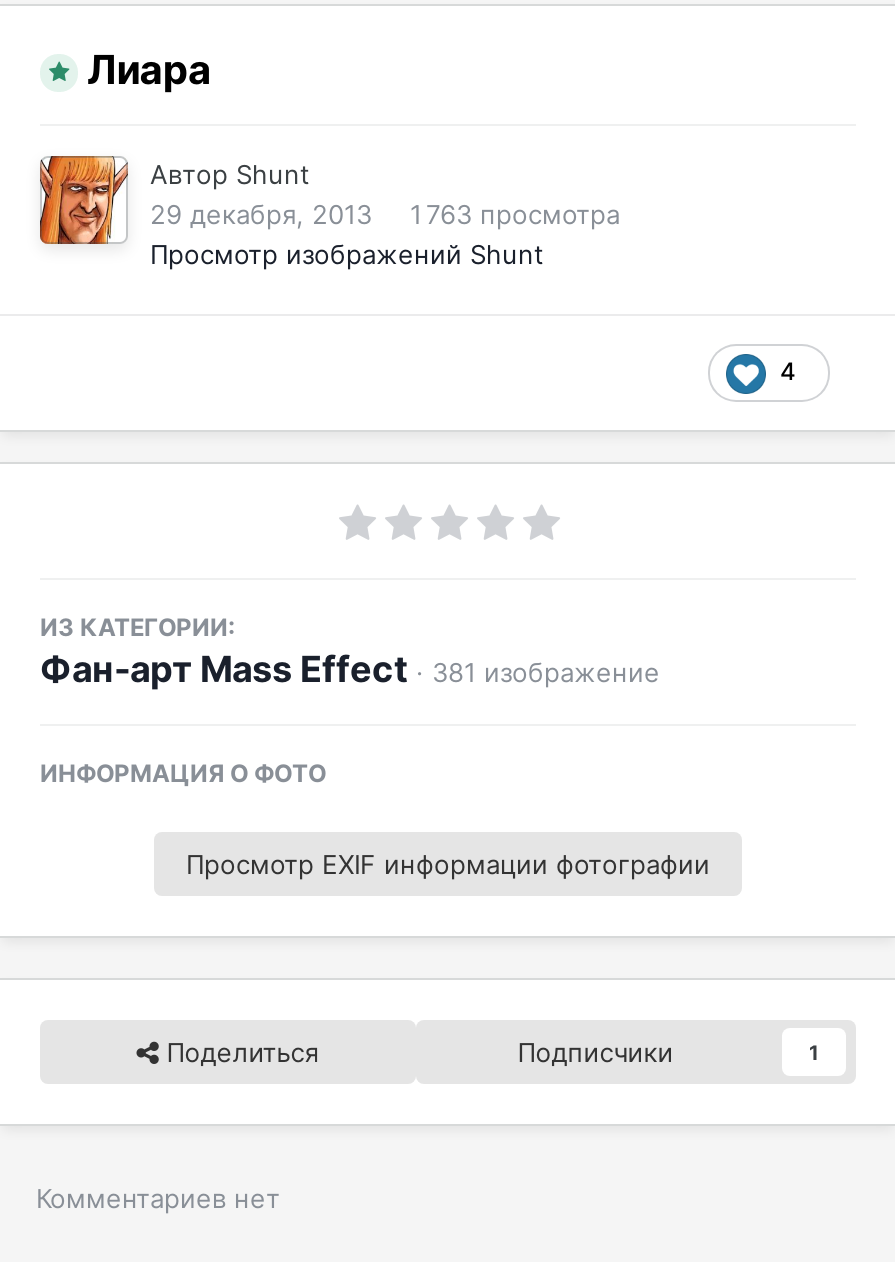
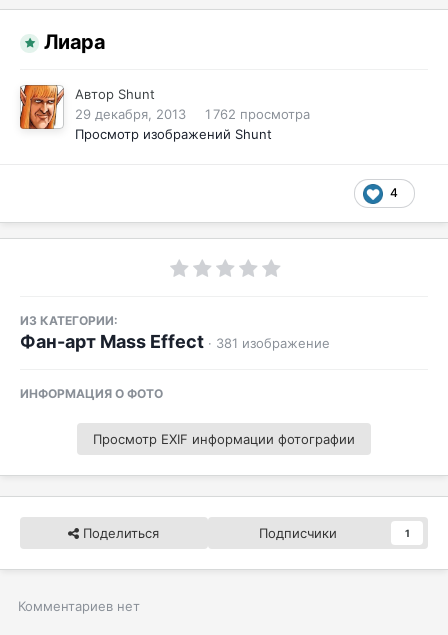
- 29 декабря, 2013 1 763 просмотра
+ 29 декабря, 2013 1 762 просмотра
